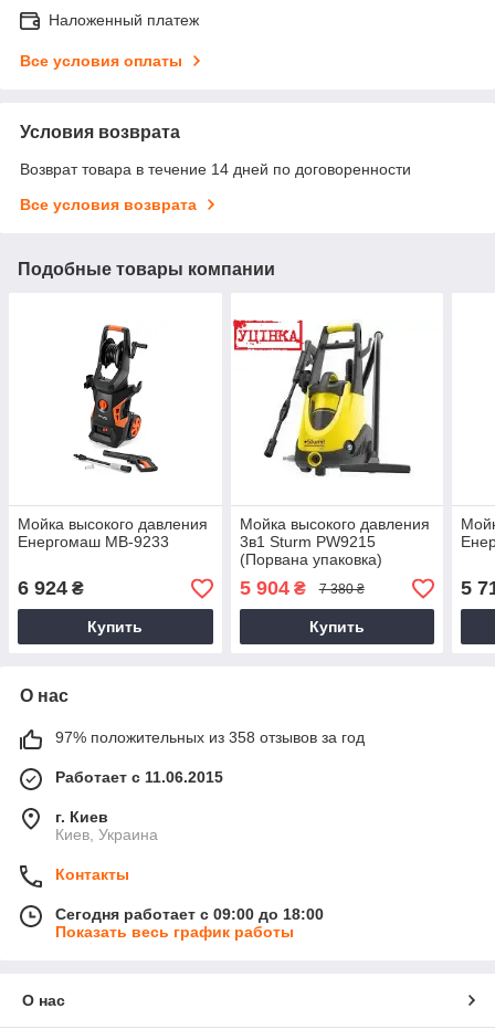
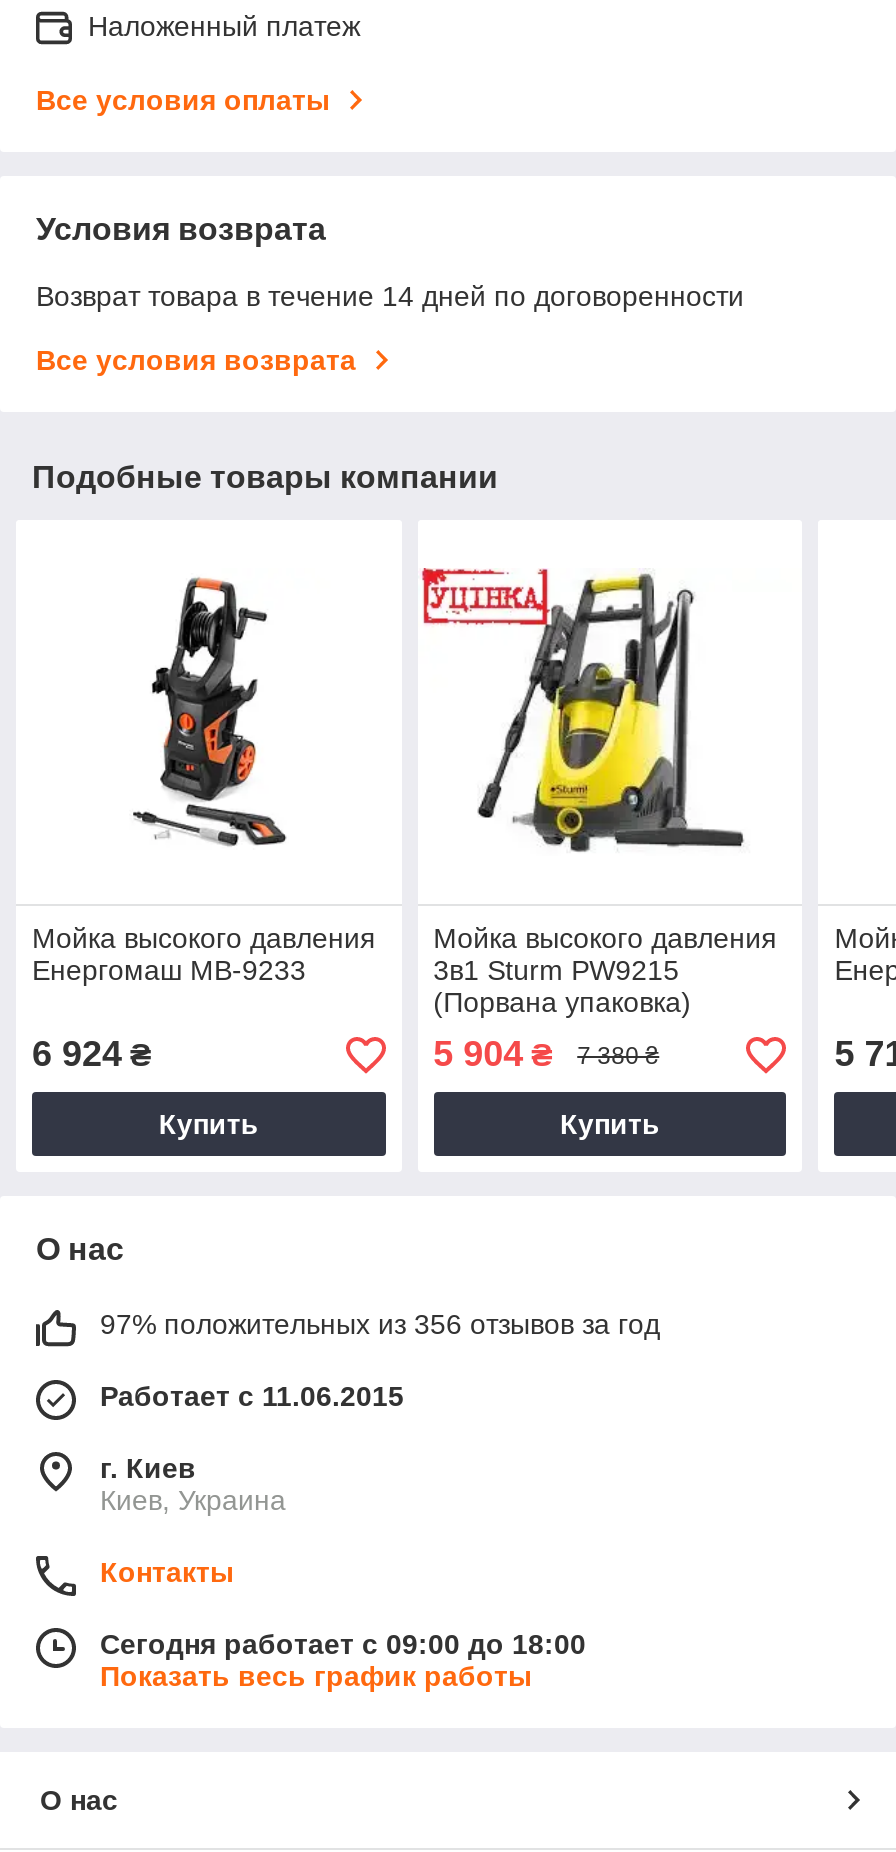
- 97% положительных из 358 отзывов за год
+ 97% положительных из 356 отзывов за год
